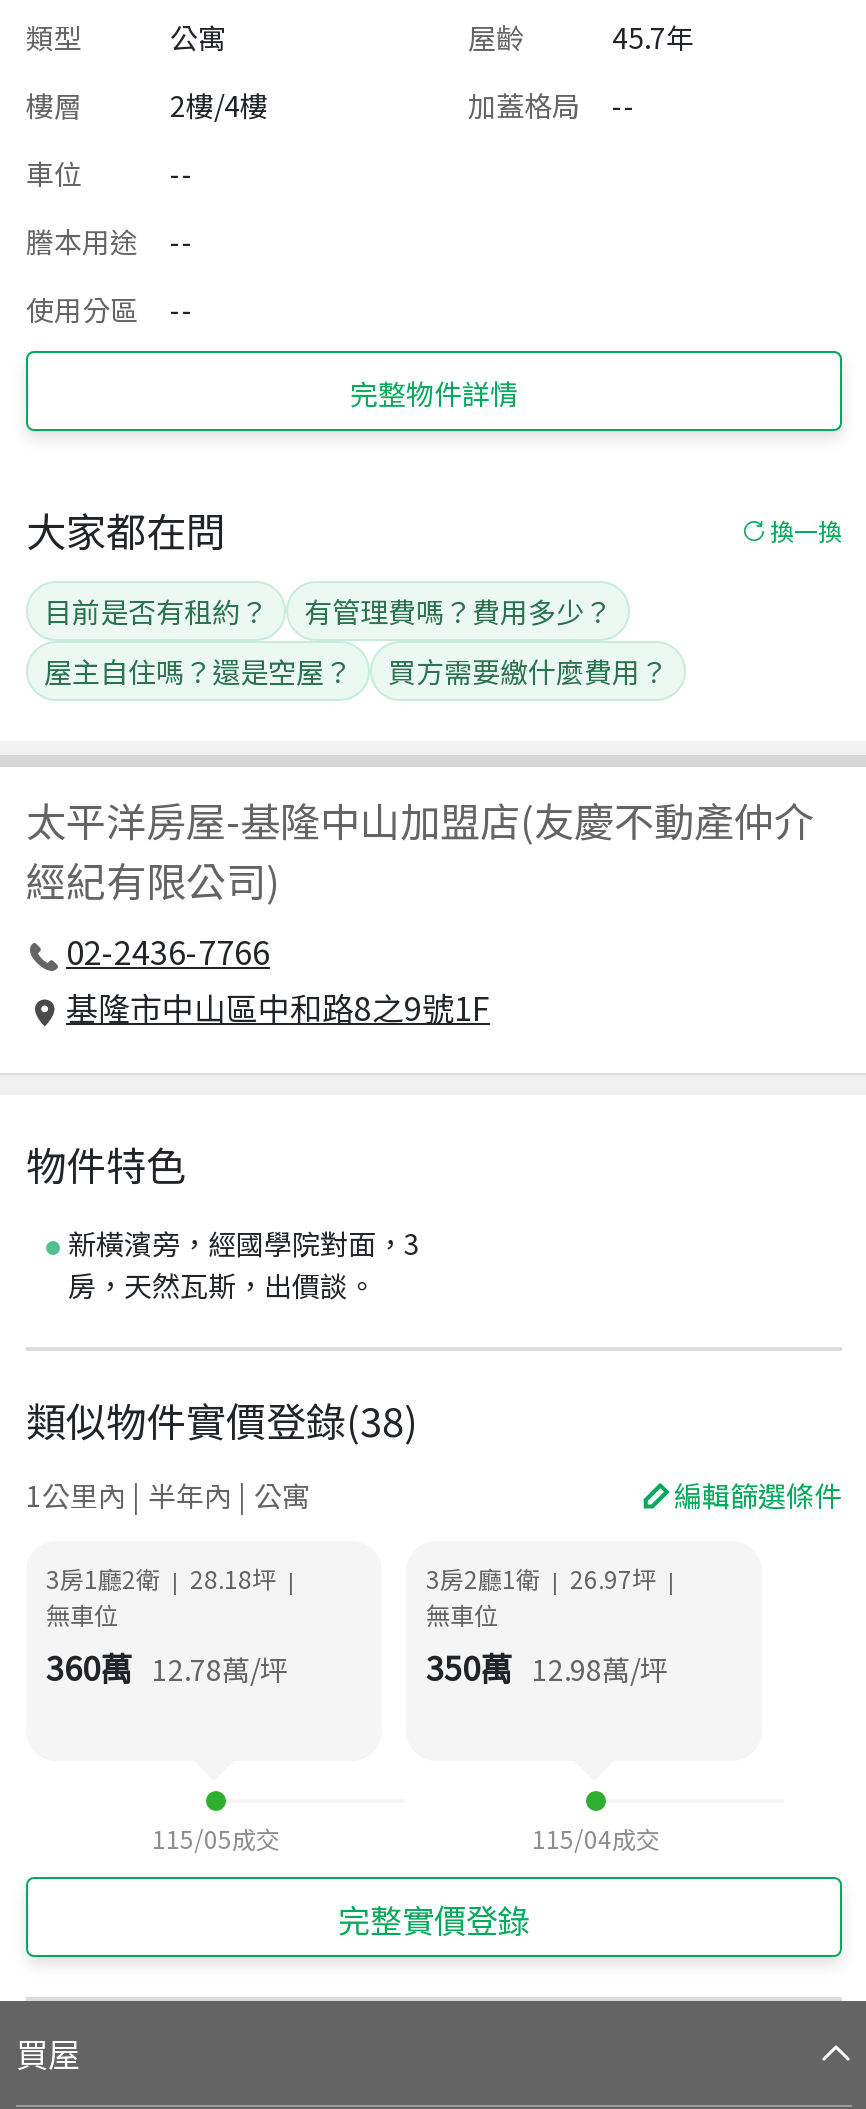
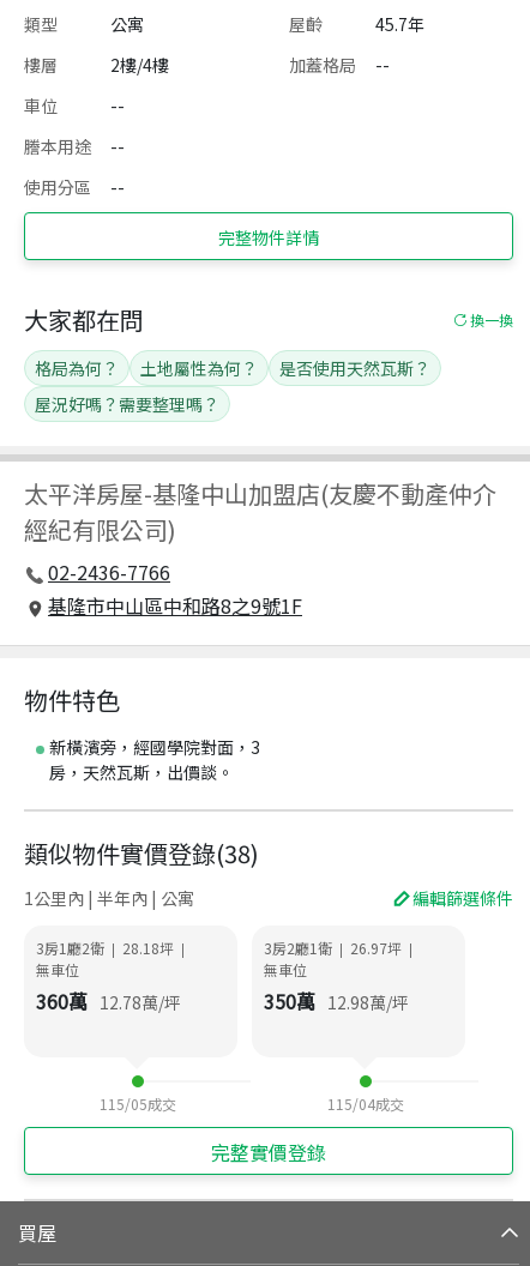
- 目前是否有租約？
- 有管理費嗎？費用多少？
+ 格局為何？
+ 土地屬性為何？
+ 是否使用天然瓦斯？

- 屋主自住嗎？還是空屋？
- 買方需要繳什麼費用？
+ 屋況好嗎？需要整理嗎？
